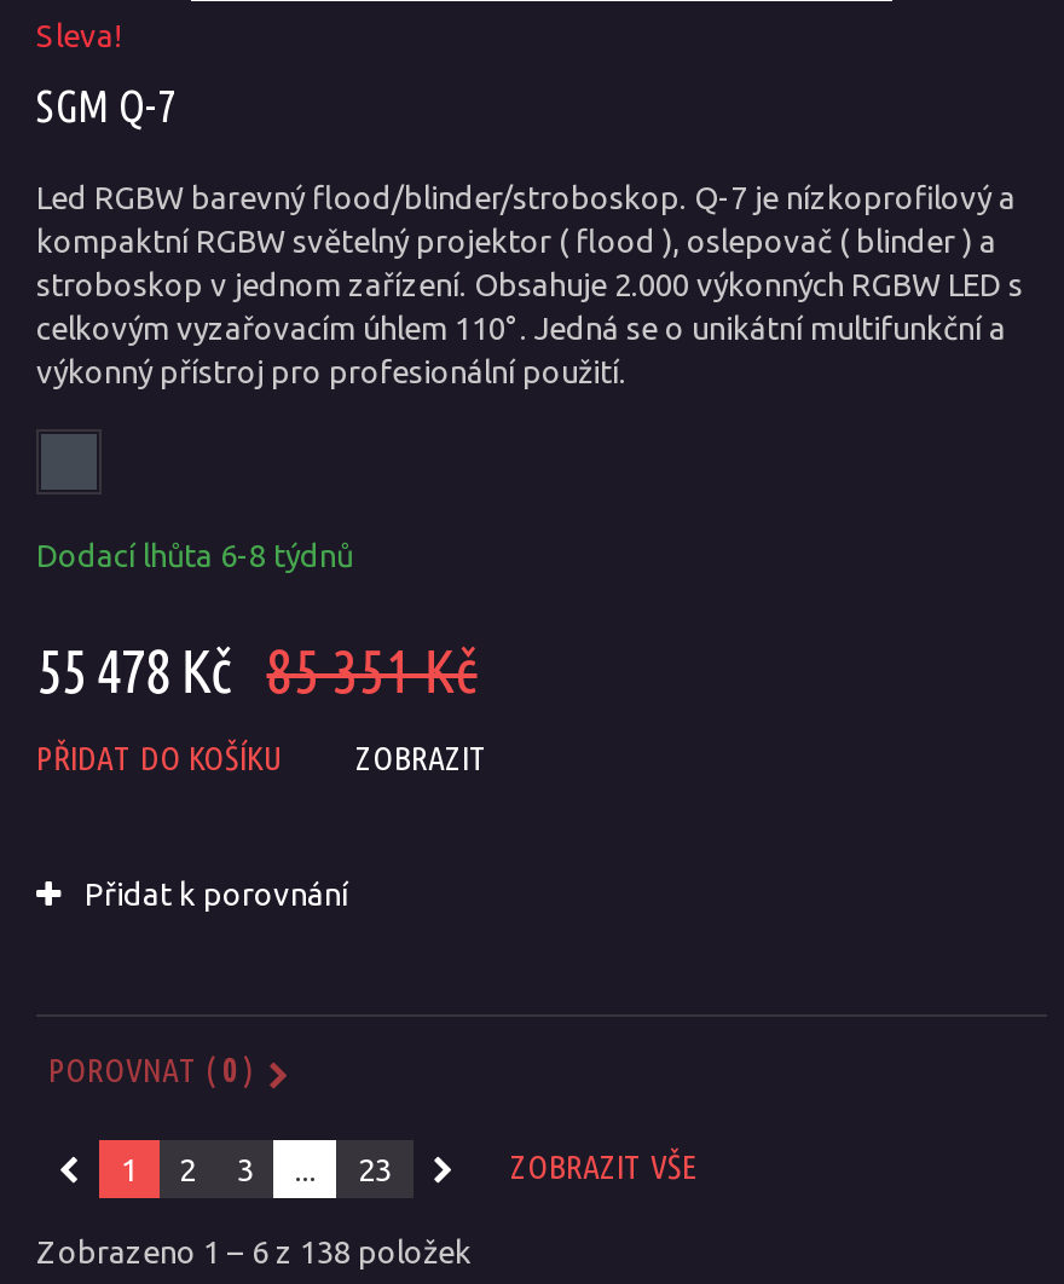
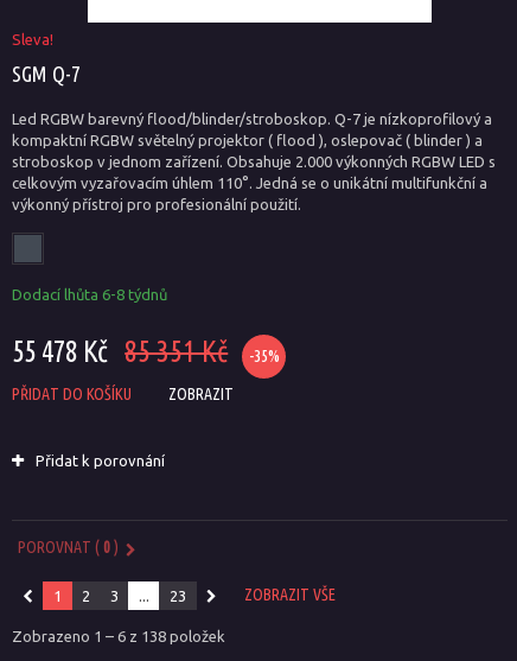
+ -35%
